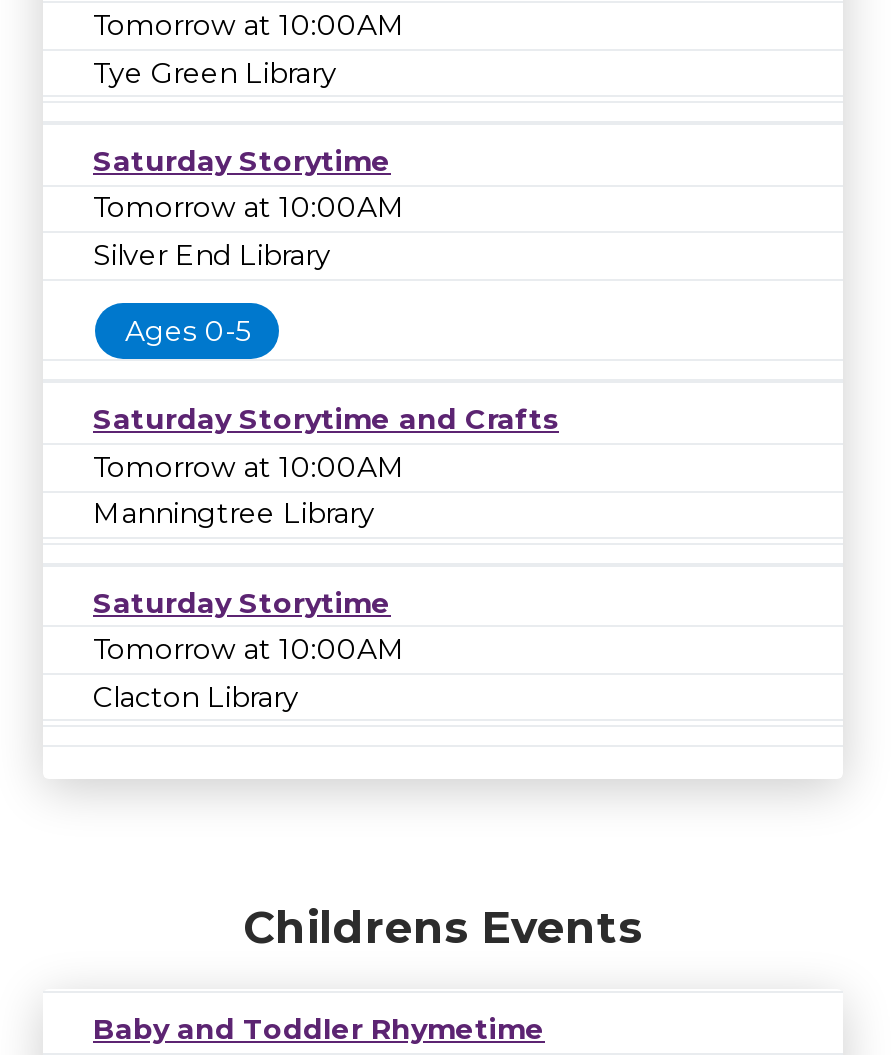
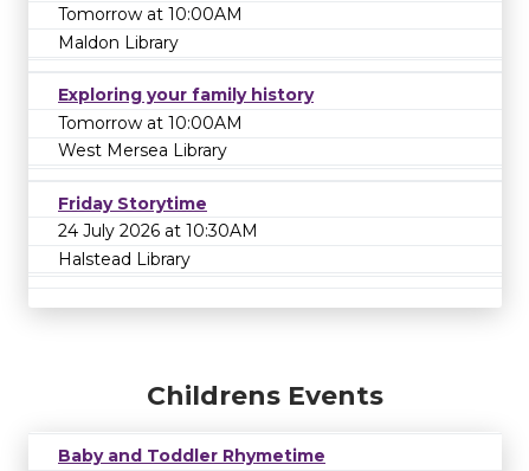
- Tye Green Library
+ Maldon Library

- Saturday Storytime
+ Exploring your family history

- Silver End Library
- Ages 0-5
- Saturday Storytime and Crafts
- Tomorrow at 10:00AM
- Manningtree Library
- Saturday Storytime
- Tomorrow at 10:00AM
- Clacton Library
+ West Mersea Library
+ Friday Storytime
+ 24 July 2026 at 10:30AM
+ Halstead Library
